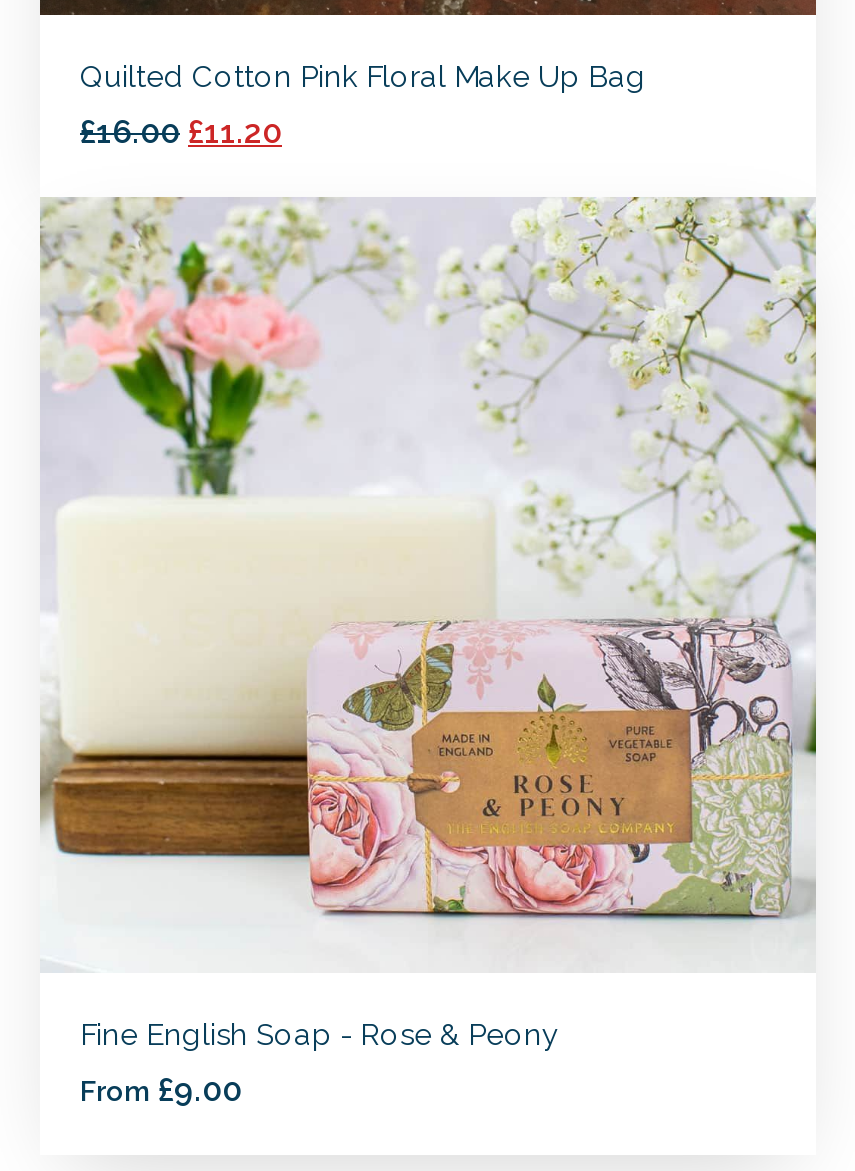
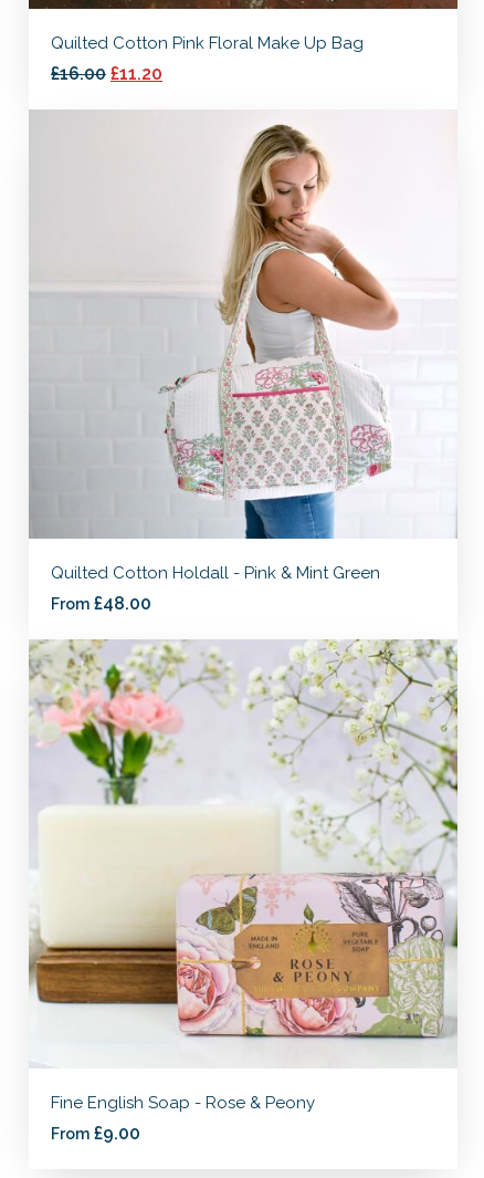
+ [image]
+ Quilted Cotton Holdall - Pink & Mint Green
+ From £48.00
